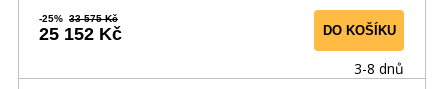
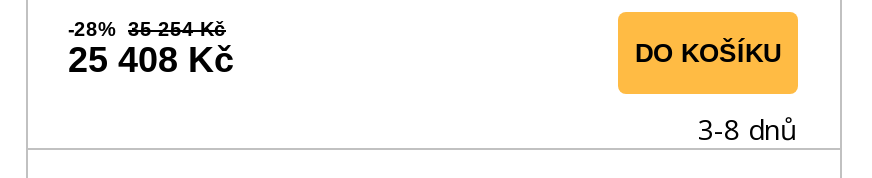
- -25% 33 575 Kč
+ -28% 35 254 Kč

- 25 152 Kč
+ 25 408 Kč
